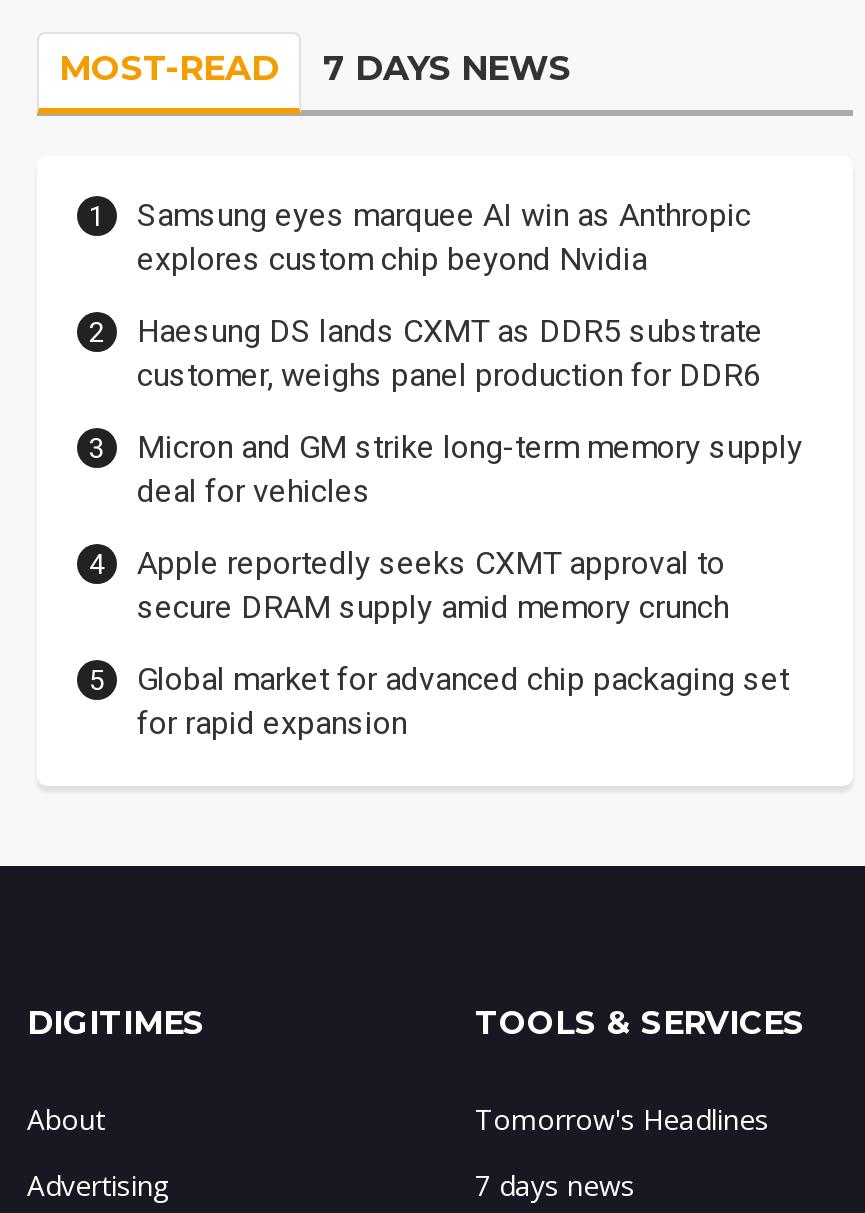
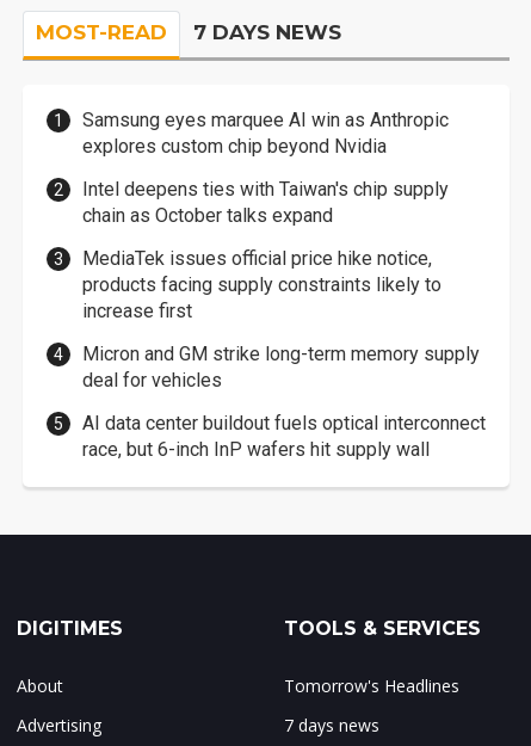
- Haesung DS lands CXMT as DDR5 substrate
- customer, weighs panel production for DDR6
+ Intel deepens ties with Taiwan's chip supply
+ chain as October talks expand
+ MediaTek issues official price hike notice,
+ products facing supply constraints likely to
+ increase first

moved down: Micron and GM strike long-term memory supply | deal for vehicles

- Apple reportedly seeks CXMT approval to
- secure DRAM supply amid memory crunch
- Global market for advanced chip packaging set
- for rapid expansion
+ AI data center buildout fuels optical interconnect
+ race, but 6-inch InP wafers hit supply wall
